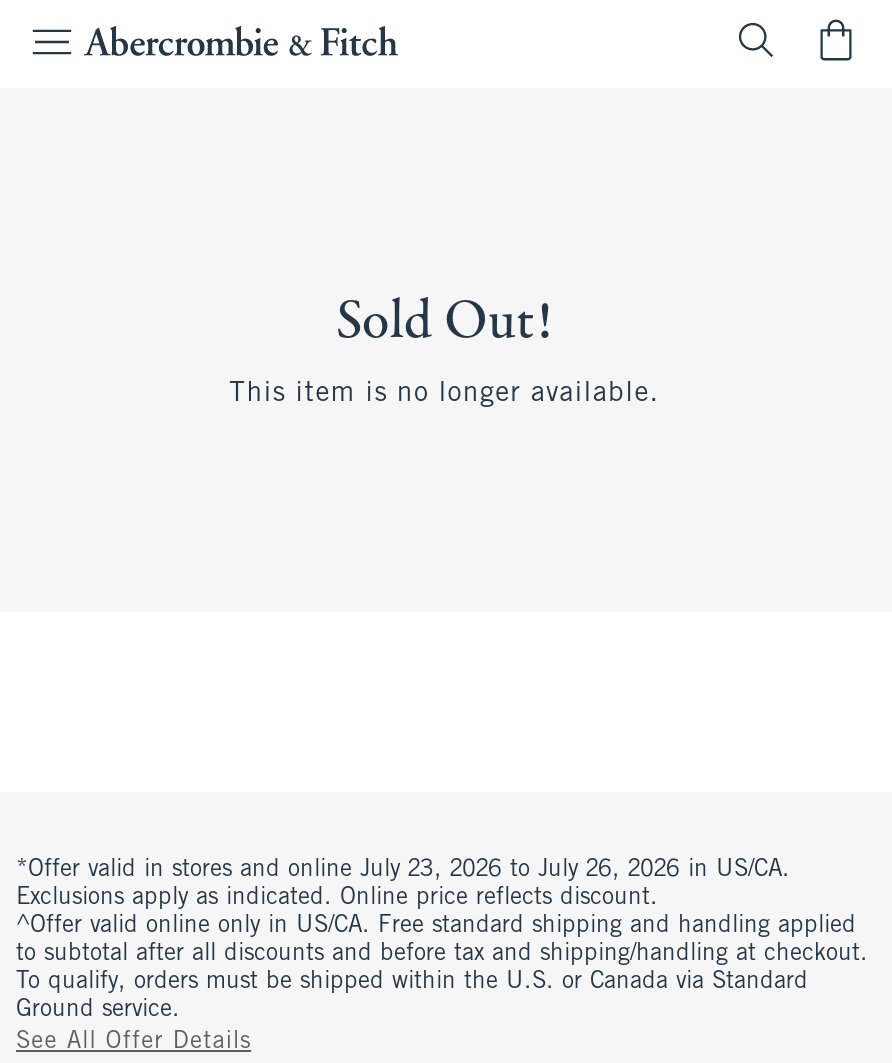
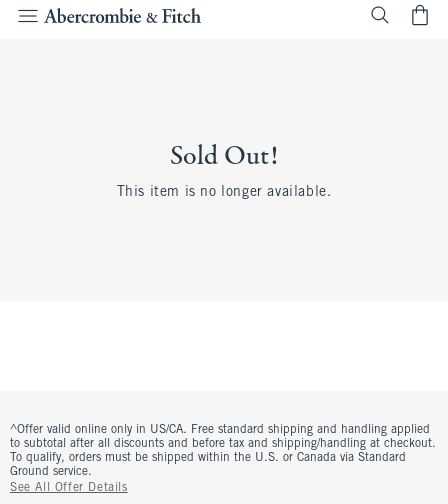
- *Offer valid in stores and online July 23, 2026 to July 26, 2026 in US/CA.
- Exclusions apply as indicated. Online price reflects discount.
